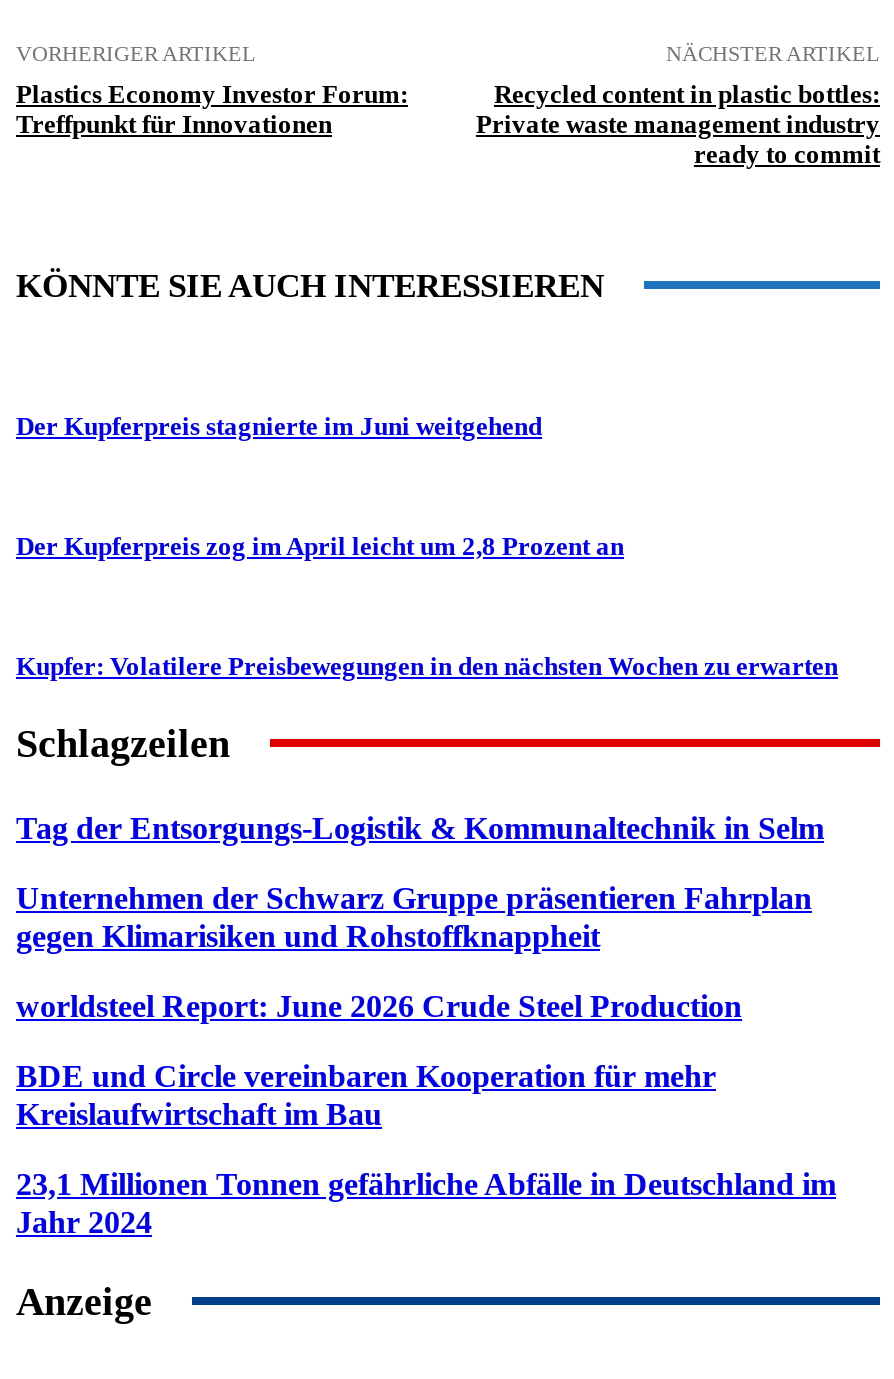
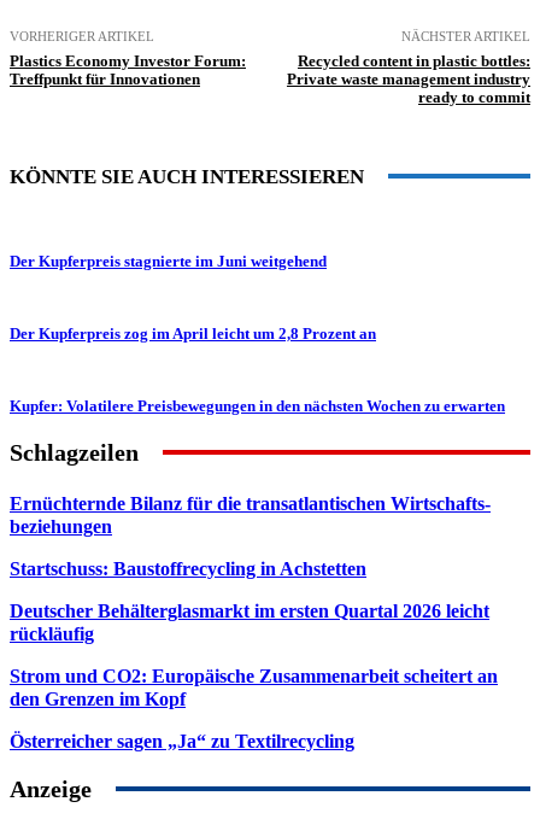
- Tag der Entsorgungs-Logistik & Kommunaltechnik in Selm
+ Ernüchternde Bilanz für die transatlantischen Wirtschafts-
+ beziehungen

- Unternehmen der Schwarz Gruppe präsentieren Fahrplan
- gegen Klimarisiken und Rohstoffknappheit
+ Startschuss: Baustoffrecycling in Achstetten

- worldsteel Report: June 2026 Crude Steel Production
+ Deutscher Behälterglasmarkt im ersten Quartal 2026 leicht
+ rückläufig

- BDE und Circle vereinbaren Kooperation für mehr
- Kreislaufwirtschaft im Bau
+ Strom und CO2: Europäische Zusammenarbeit scheitert an
+ den Grenzen im Kopf

- 23,1 Millionen Tonnen gefährliche Abfälle in Deutschland im
- Jahr 2024
+ Österreicher sagen „Ja“ zu Textilrecycling
